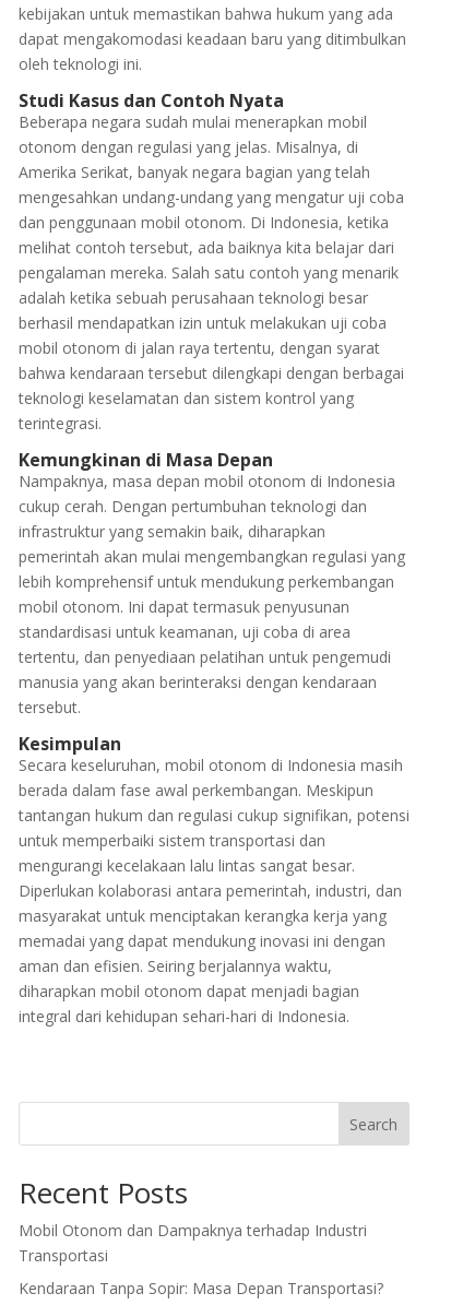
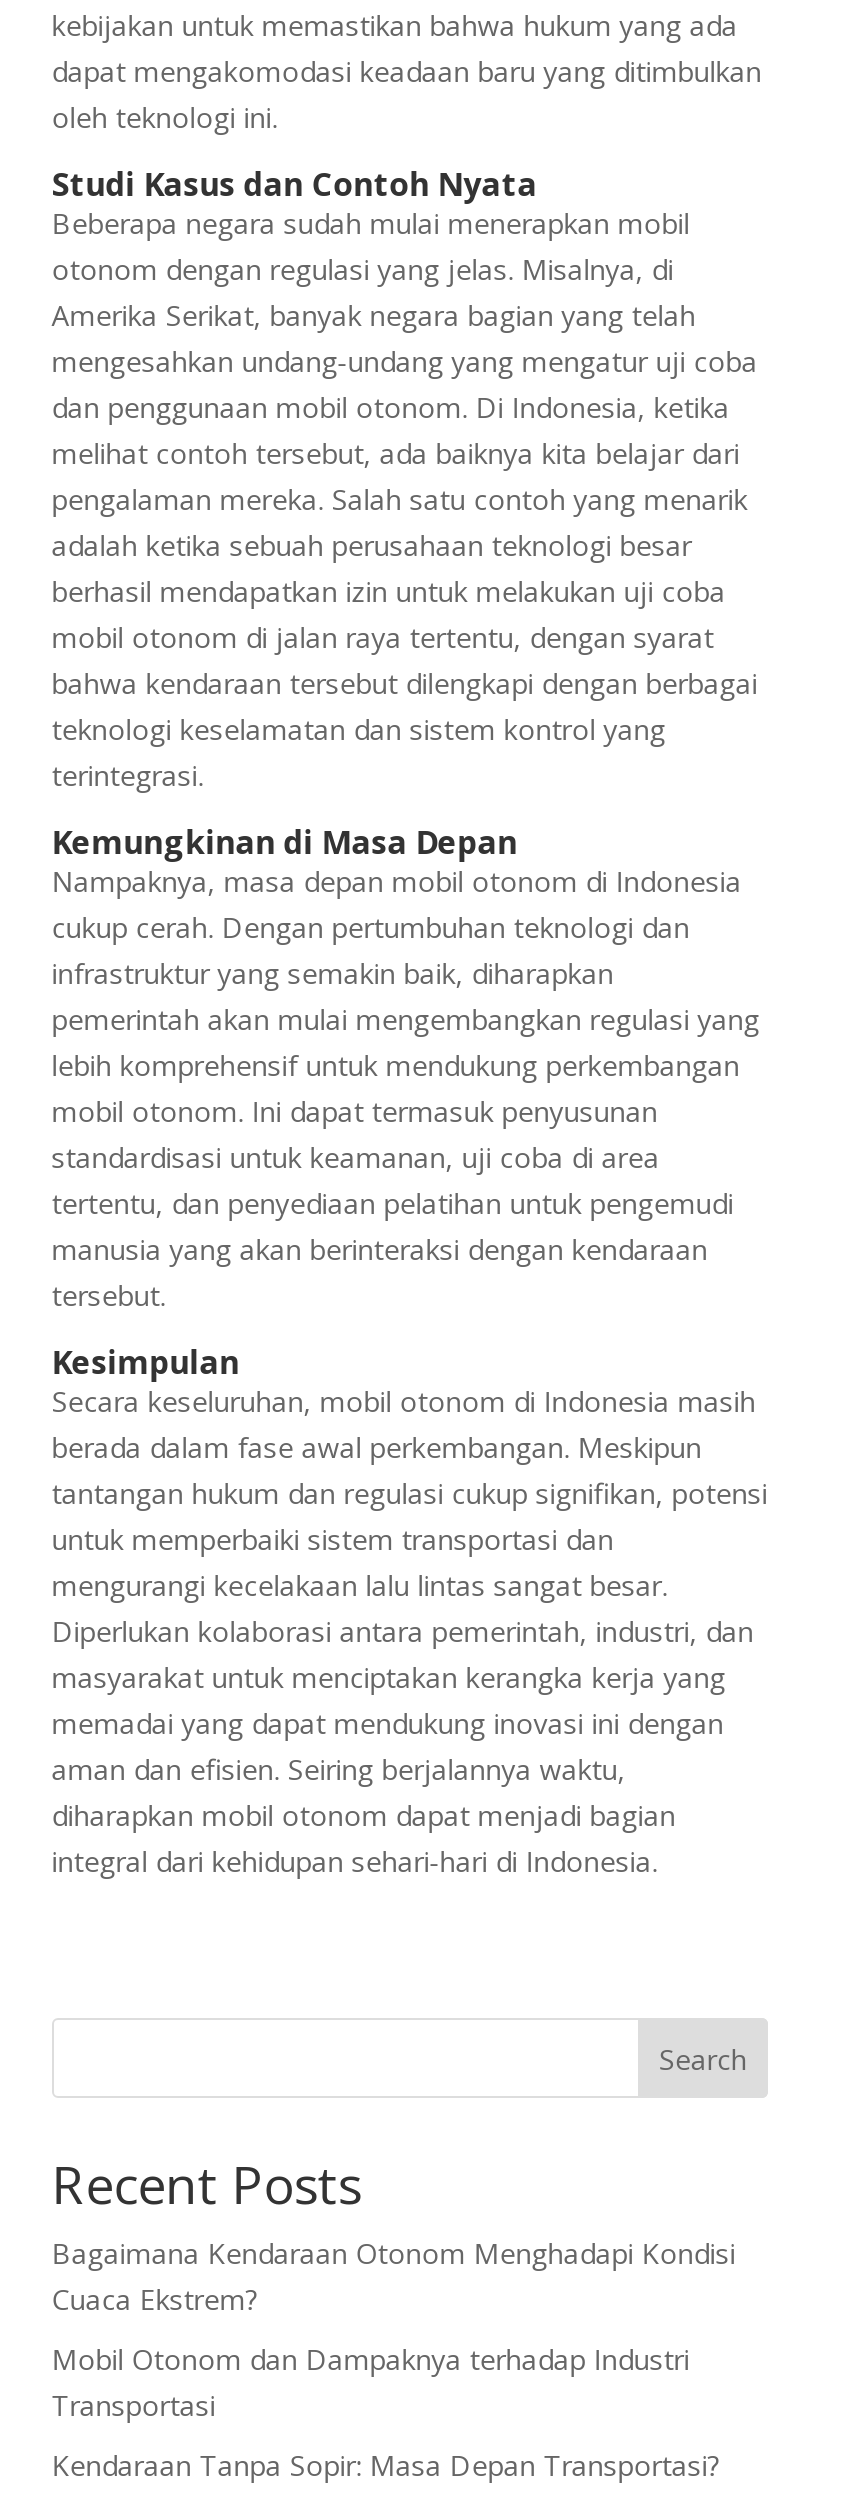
+ Bagaimana Kendaraan Otonom Menghadapi Kondisi
+ Cuaca Ekstrem?
